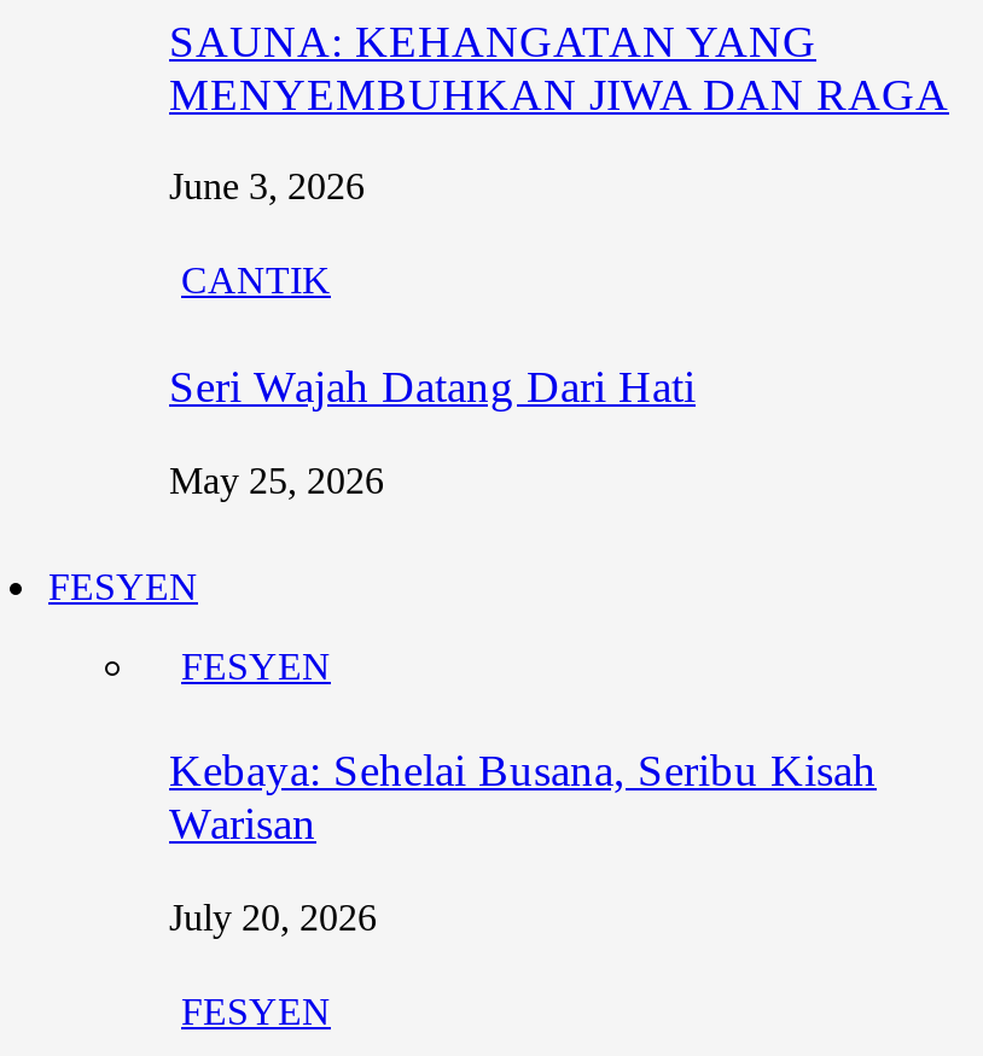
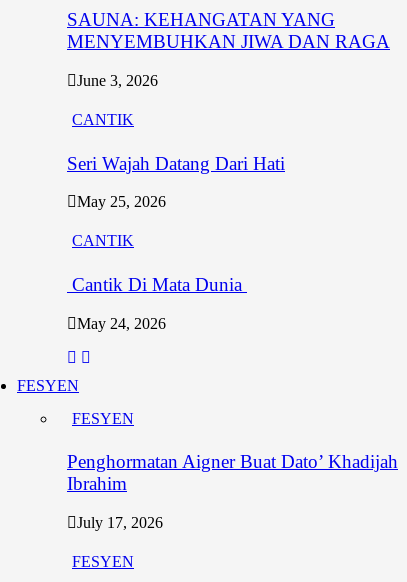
+ CANTIK
+ Cantik Di Mata Dunia
+ May 24, 2026

- Kebaya: Sehelai Busana, Seribu Kisah
- Warisan
+ Penghormatan Aigner Buat Dato’ Khadijah
+ Ibrahim

- July 20, 2026
+ July 17, 2026
